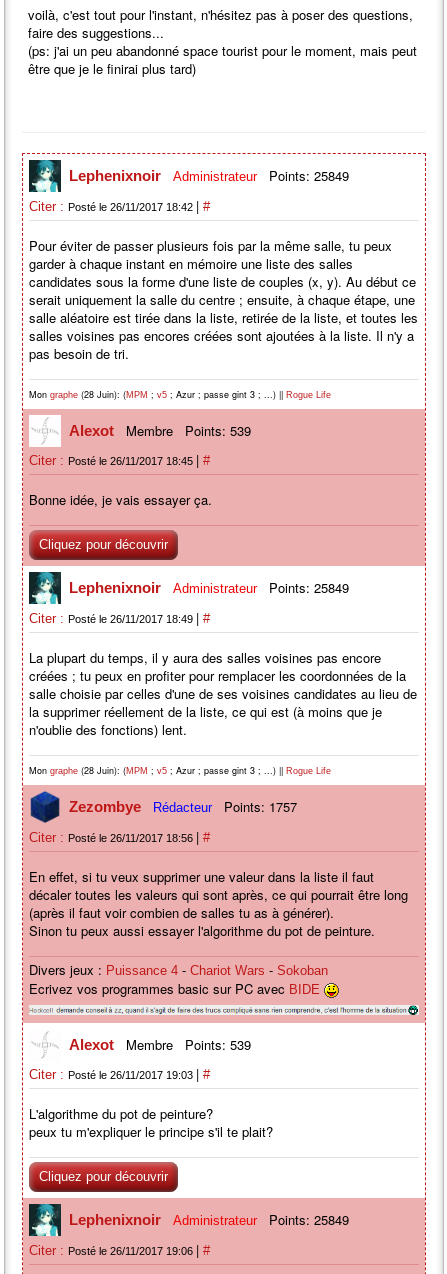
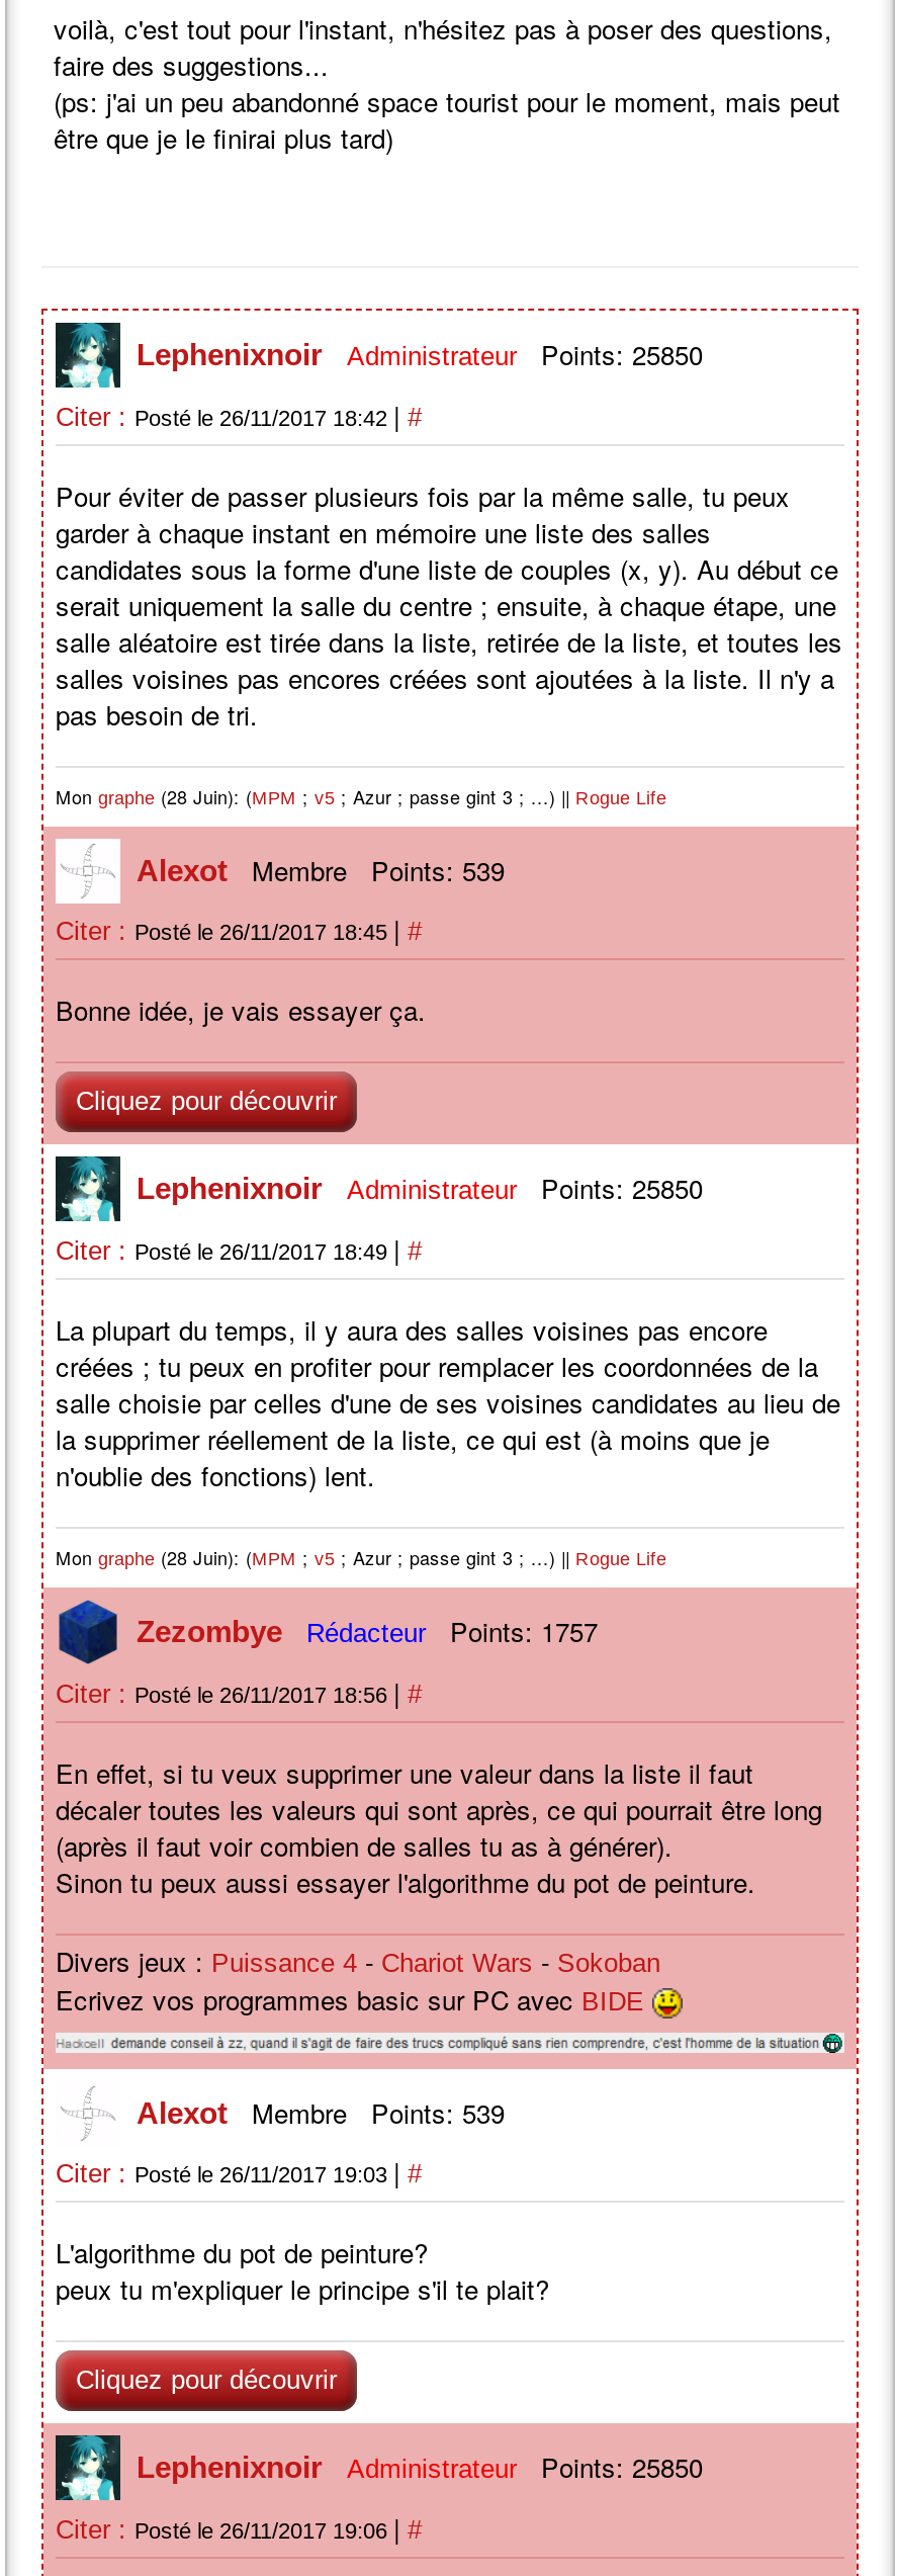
- Lephenixnoir Administrateur Points: 25849
+ Lephenixnoir Administrateur Points: 25850

- Lephenixnoir Administrateur Points: 25849
+ Lephenixnoir Administrateur Points: 25850

- Lephenixnoir Administrateur Points: 25849
+ Lephenixnoir Administrateur Points: 25850
